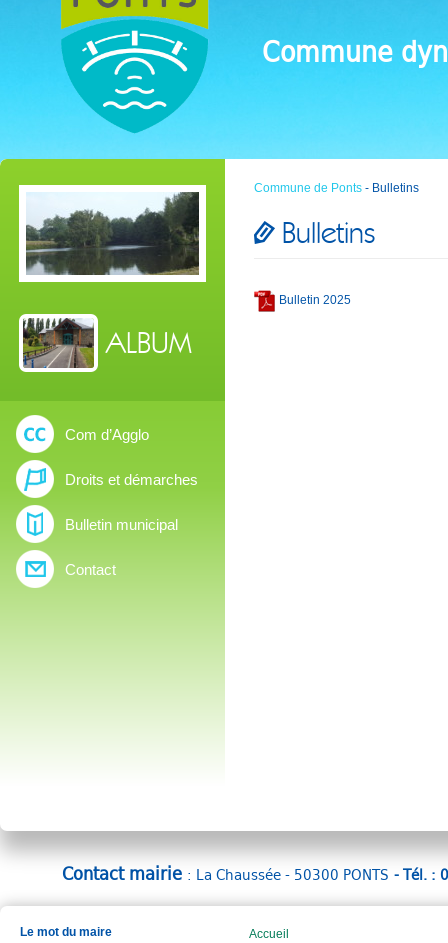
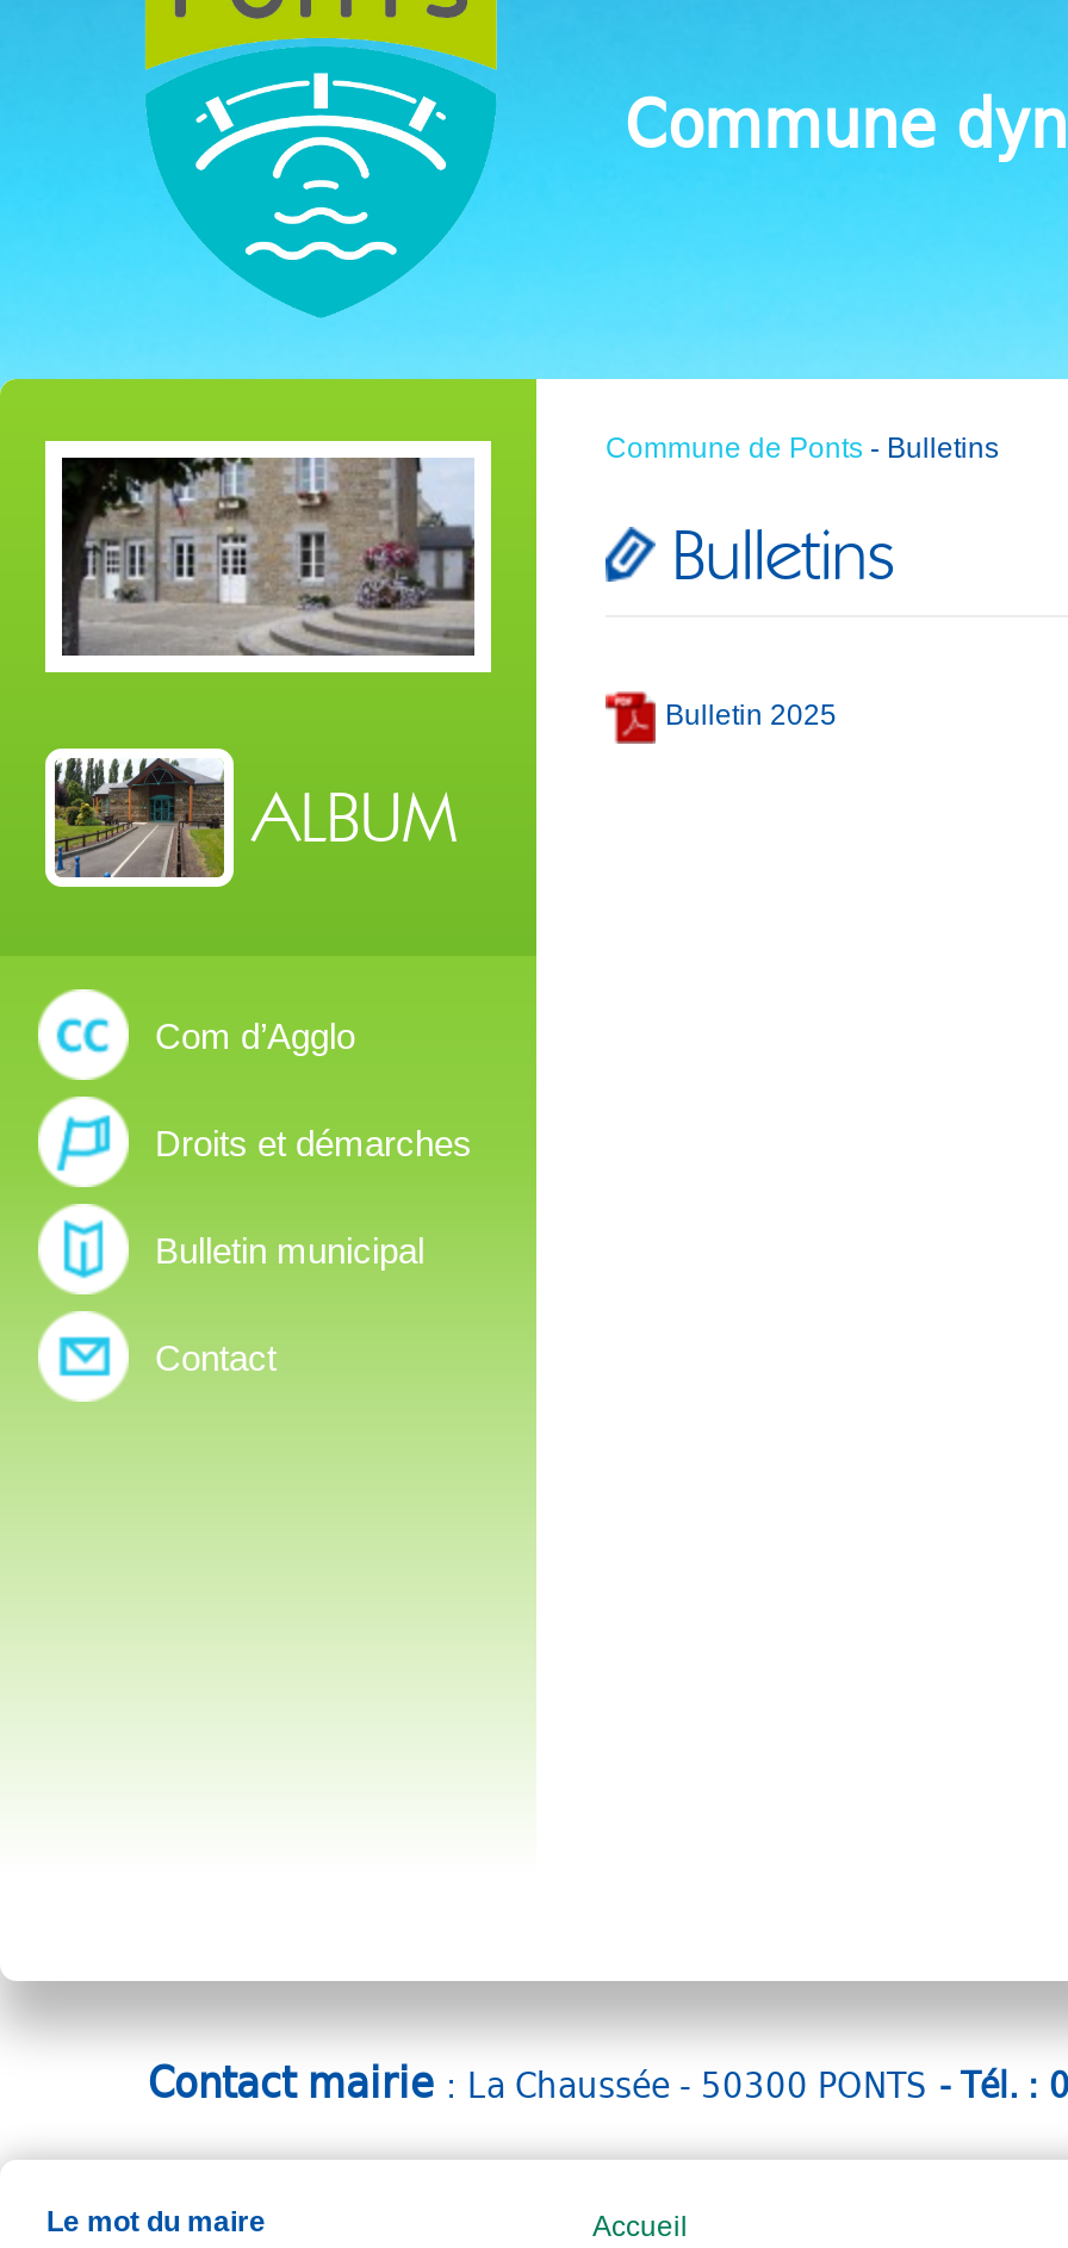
- [image]
+ [image]
